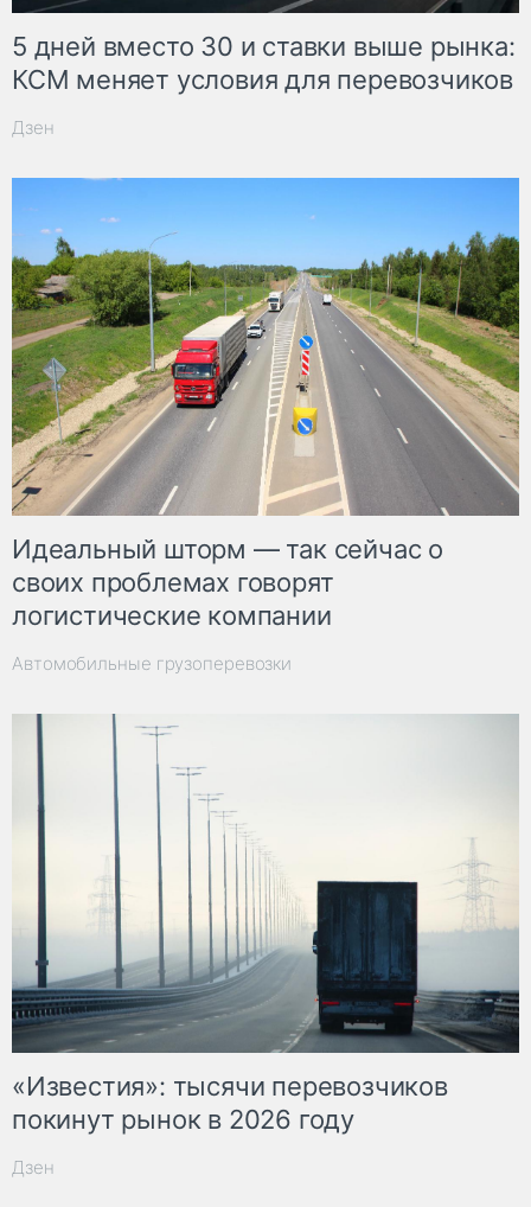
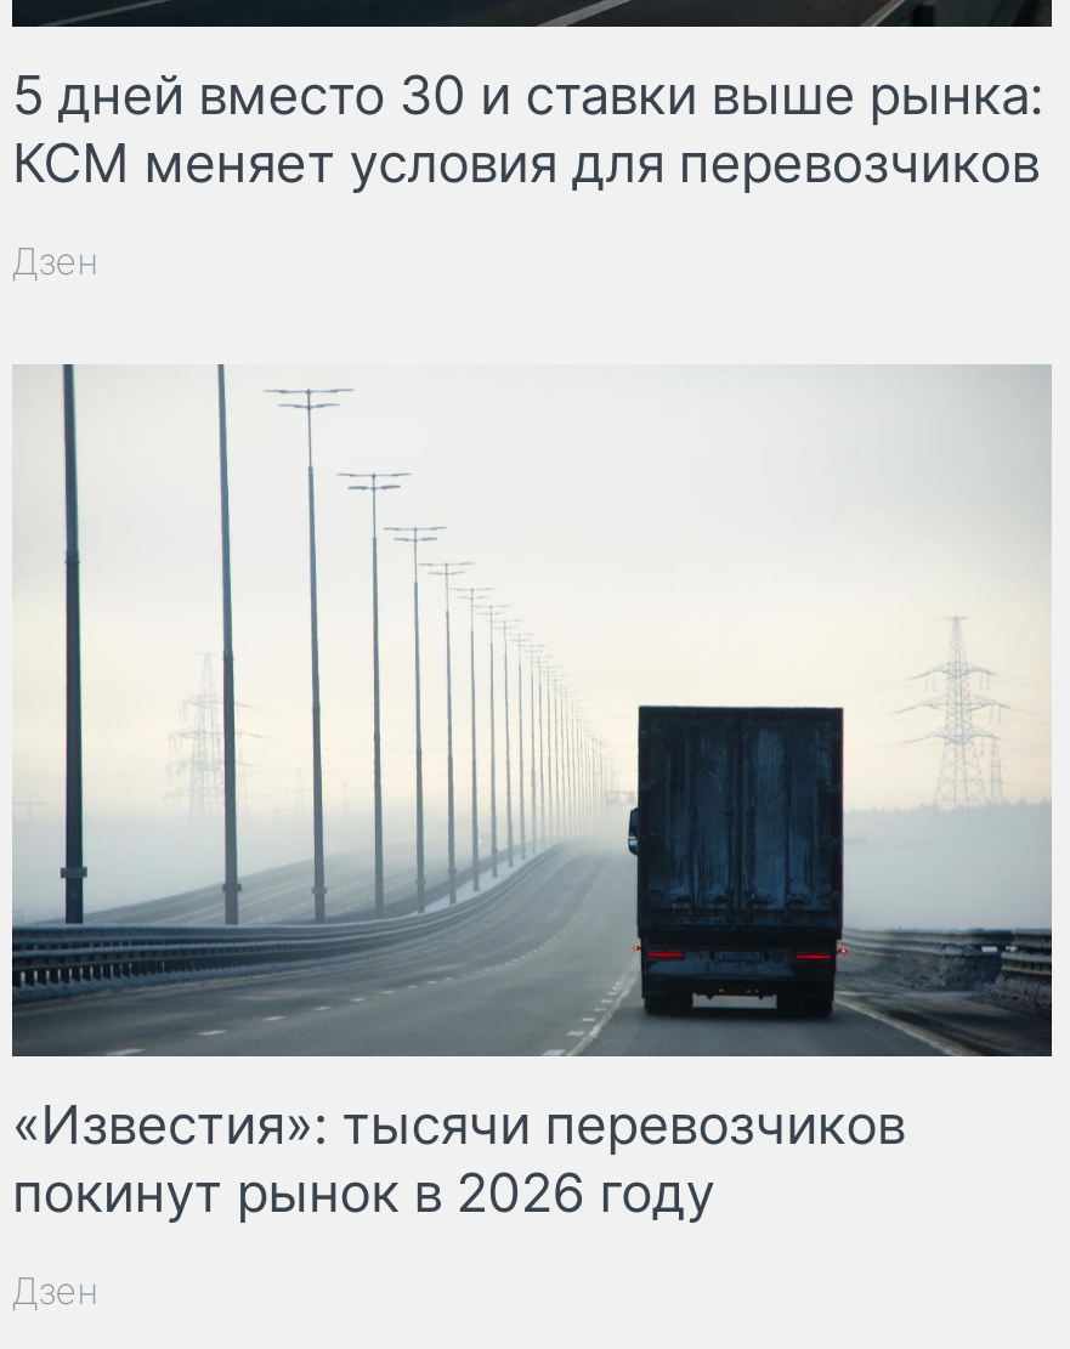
- [image]
- Идеальный шторм — так сейчас о
- своих проблемах говорят
- логистические компании
- Автомобильные грузоперевозки
